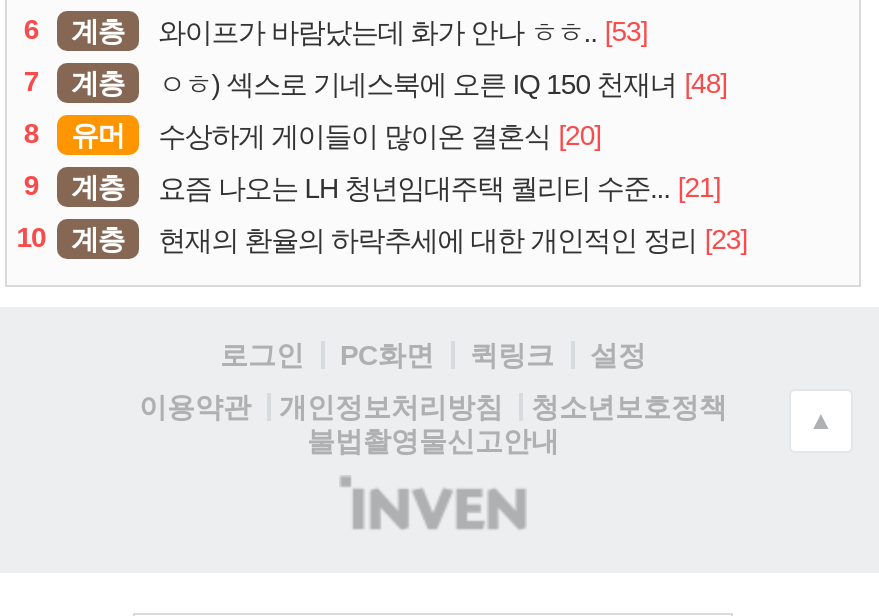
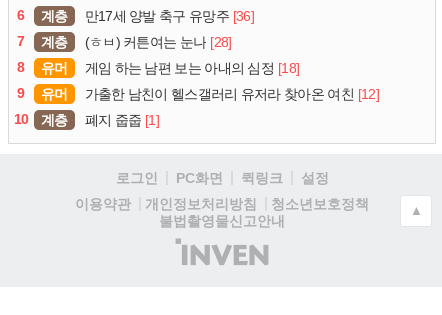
- 와이프가 바람났는데 화가 안나 ㅎㅎ.. [53]
+ 만17세 양발 축구 유망주 [36]

- ㅇㅎ) 섹스로 기네스북에 오른 IQ 150 천재녀 [48]
+ (ㅎㅂ) 커튼여는 눈나 [28]

- 수상하게 게이들이 많이온 결혼식 [20]
+ 게임 하는 남편 보는 아내의 심정 [18]

- 계층
- 요즘 나오는 LH 청년임대주택 퀄리티 수준... [21]
+ 유머
+ 가출한 남친이 헬스갤러리 유저라 찾아온 여친 [12]

- 현재의 환율의 하락추세에 대한 개인적인 정리 [23]
+ 폐지 줍줍 [1]
